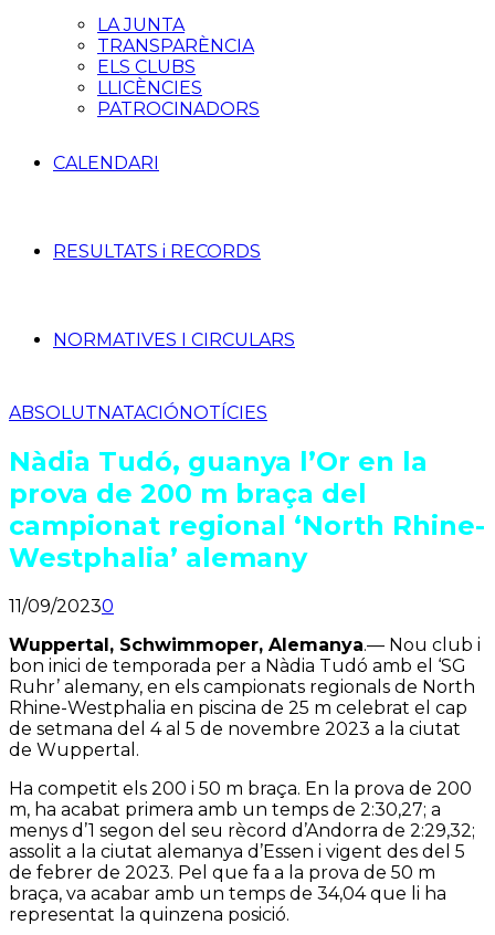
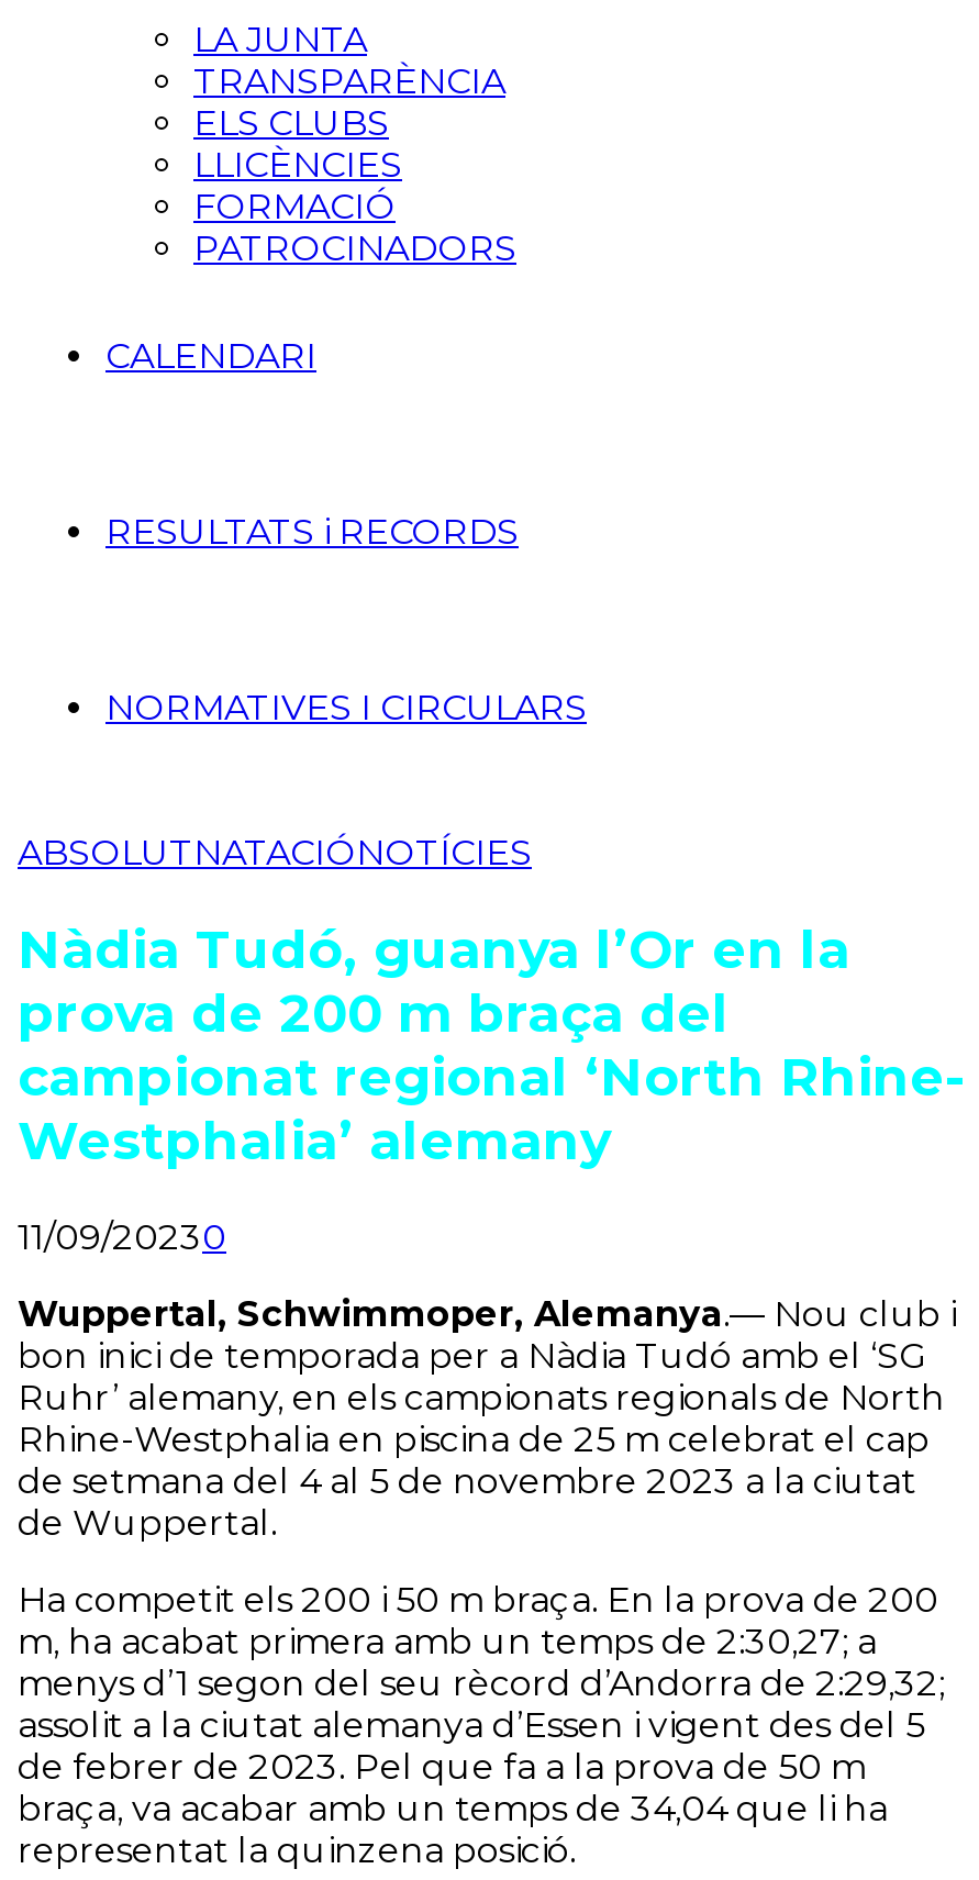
+ FORMACIÓ
